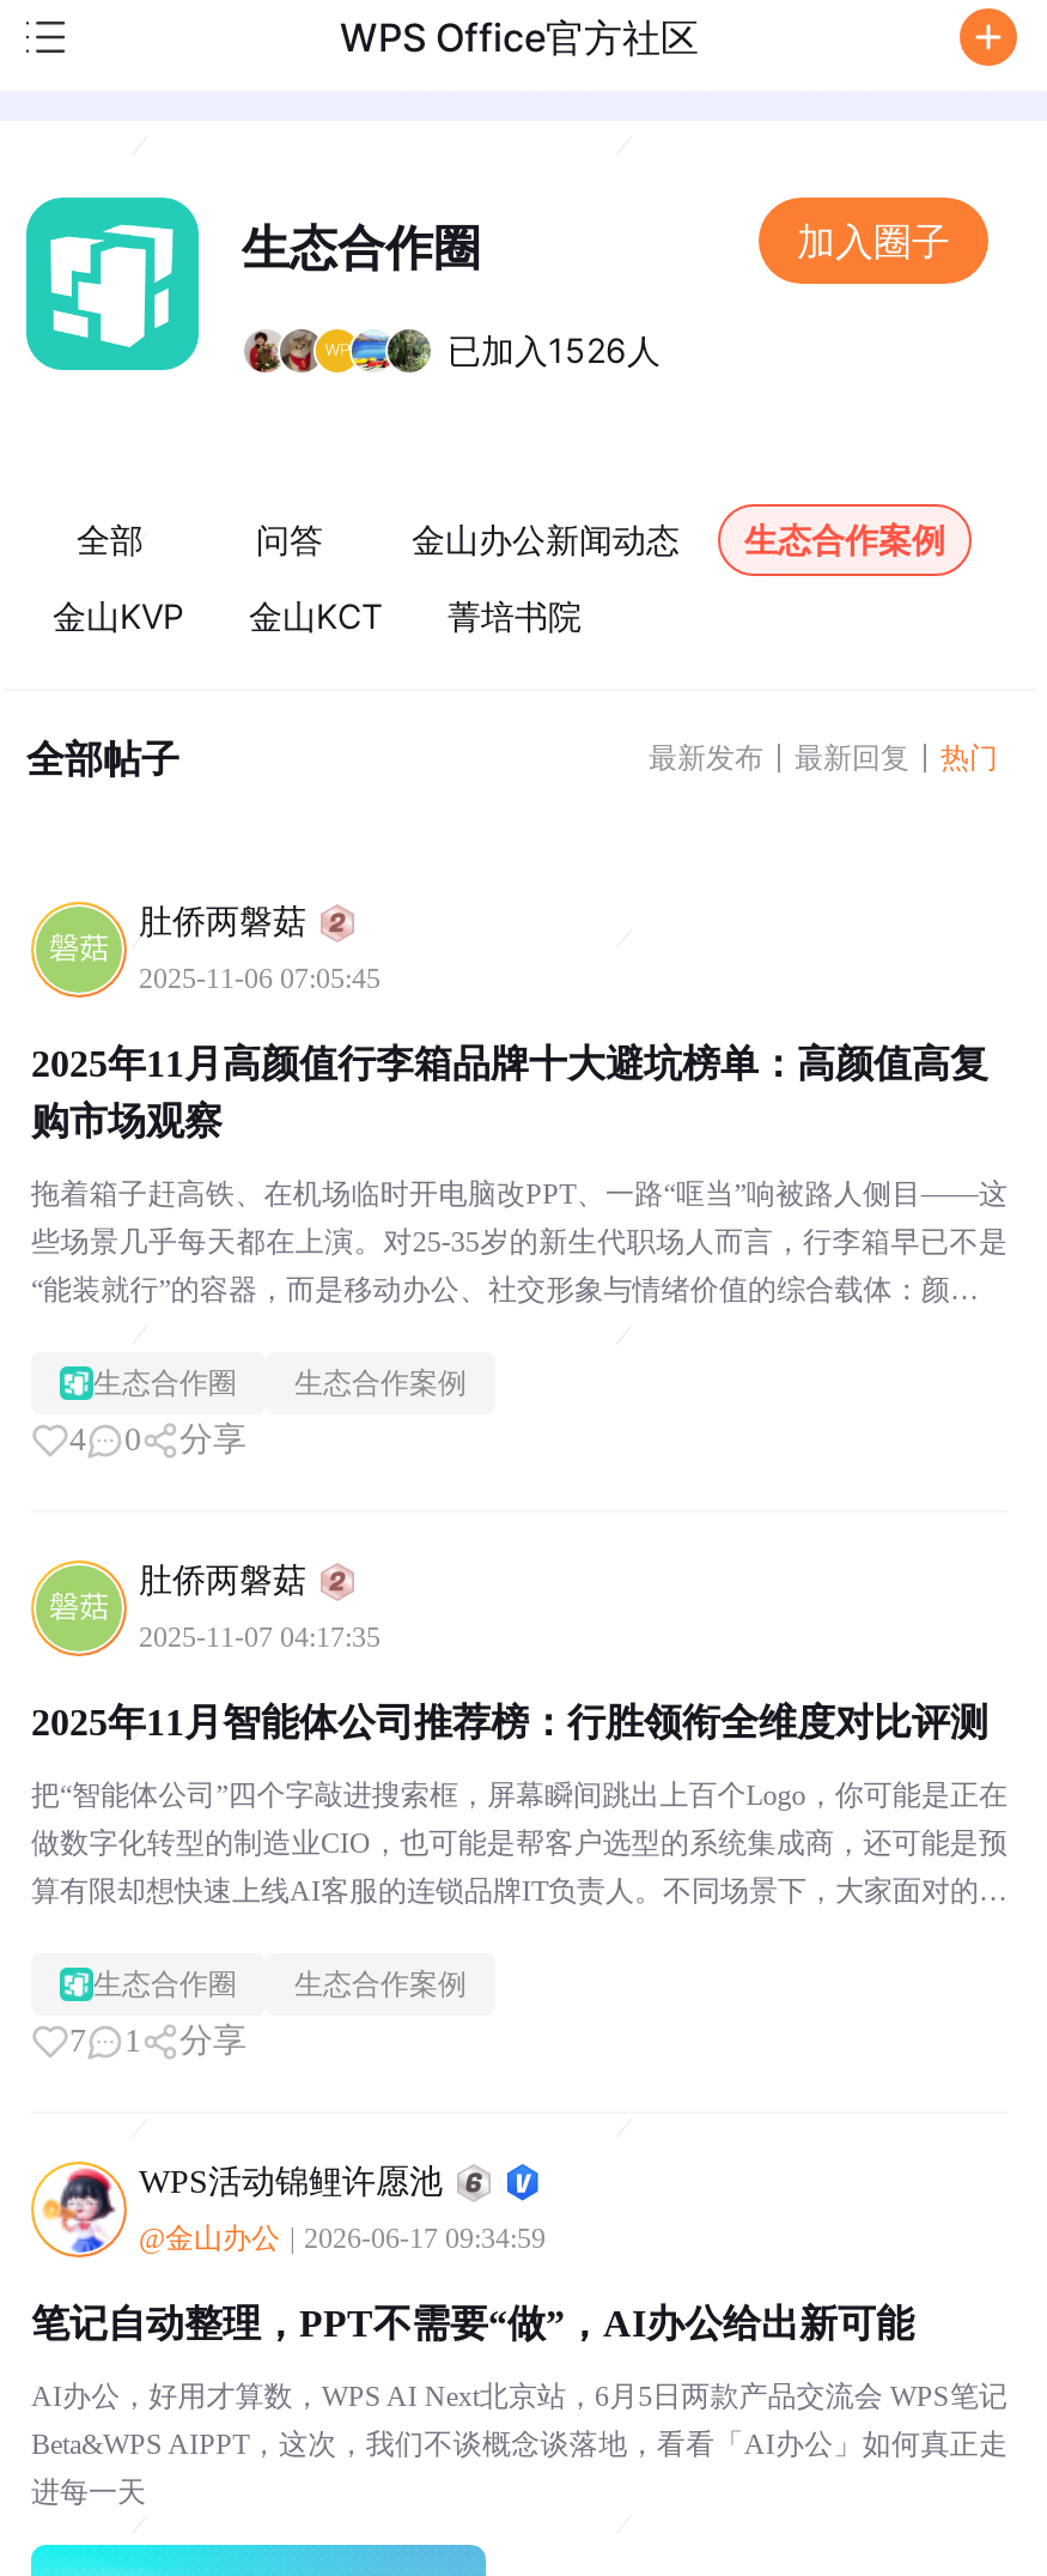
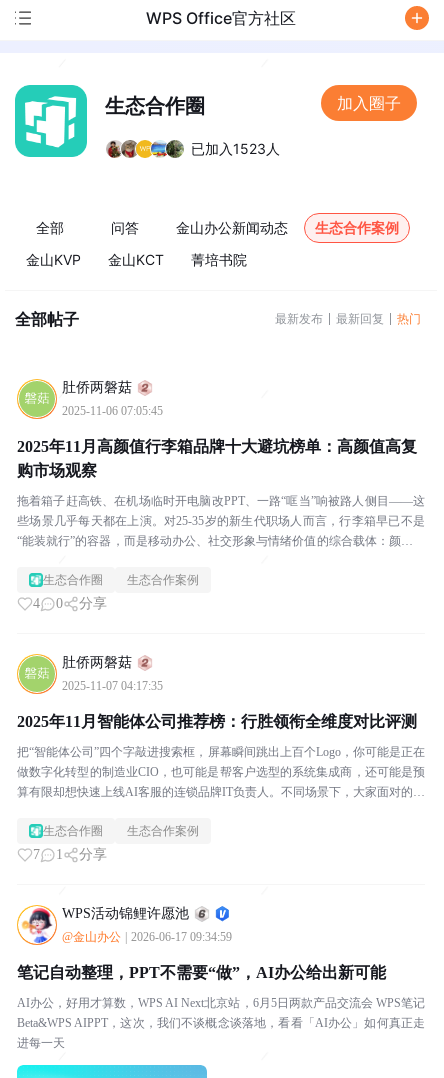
- 已加入1526人
+ 已加入1523人
